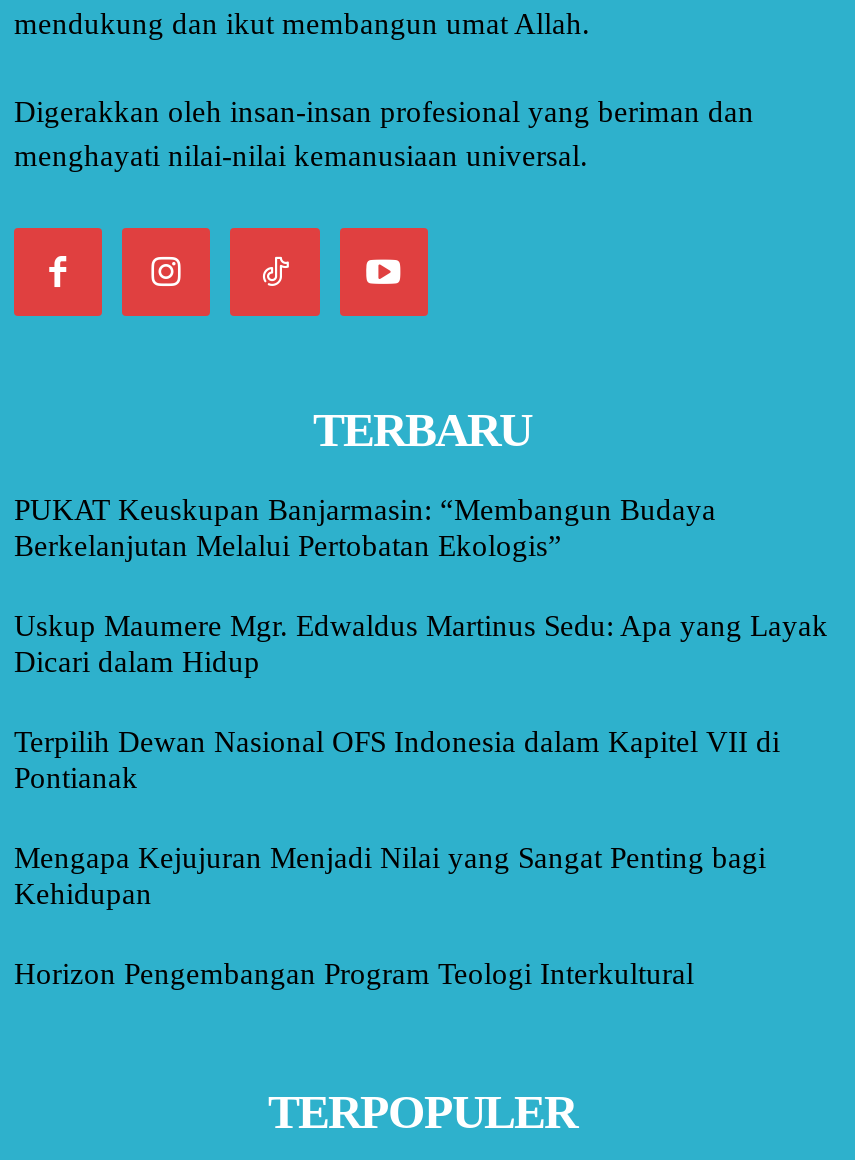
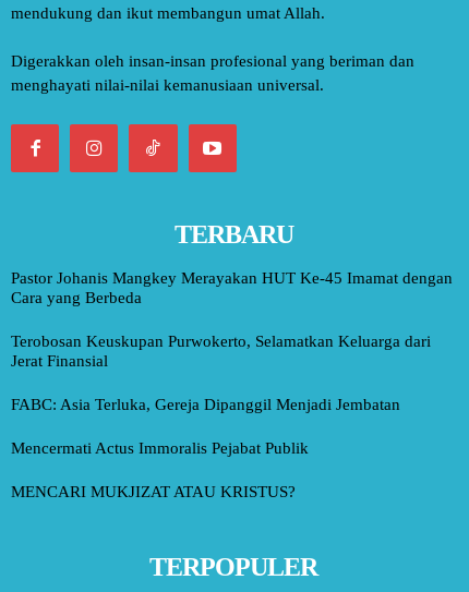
- PUKAT Keuskupan Banjarmasin: “Membangun Budaya
- Berkelanjutan Melalui Pertobatan Ekologis”
+ Pastor Johanis Mangkey Merayakan HUT Ke-45 Imamat dengan
+ Cara yang Berbeda

- Uskup Maumere Mgr. Edwaldus Martinus Sedu: Apa yang Layak
- Dicari dalam Hidup
+ Terobosan Keuskupan Purwokerto, Selamatkan Keluarga dari
+ Jerat Finansial

- Terpilih Dewan Nasional OFS Indonesia dalam Kapitel VII di
- Pontianak
+ FABC: Asia Terluka, Gereja Dipanggil Menjadi Jembatan

- Mengapa Kejujuran Menjadi Nilai yang Sangat Penting bagi
- Kehidupan
+ Mencermati Actus Immoralis Pejabat Publik

- Horizon Pengembangan Program Teologi Interkultural
+ MENCARI MUKJIZAT ATAU KRISTUS?
